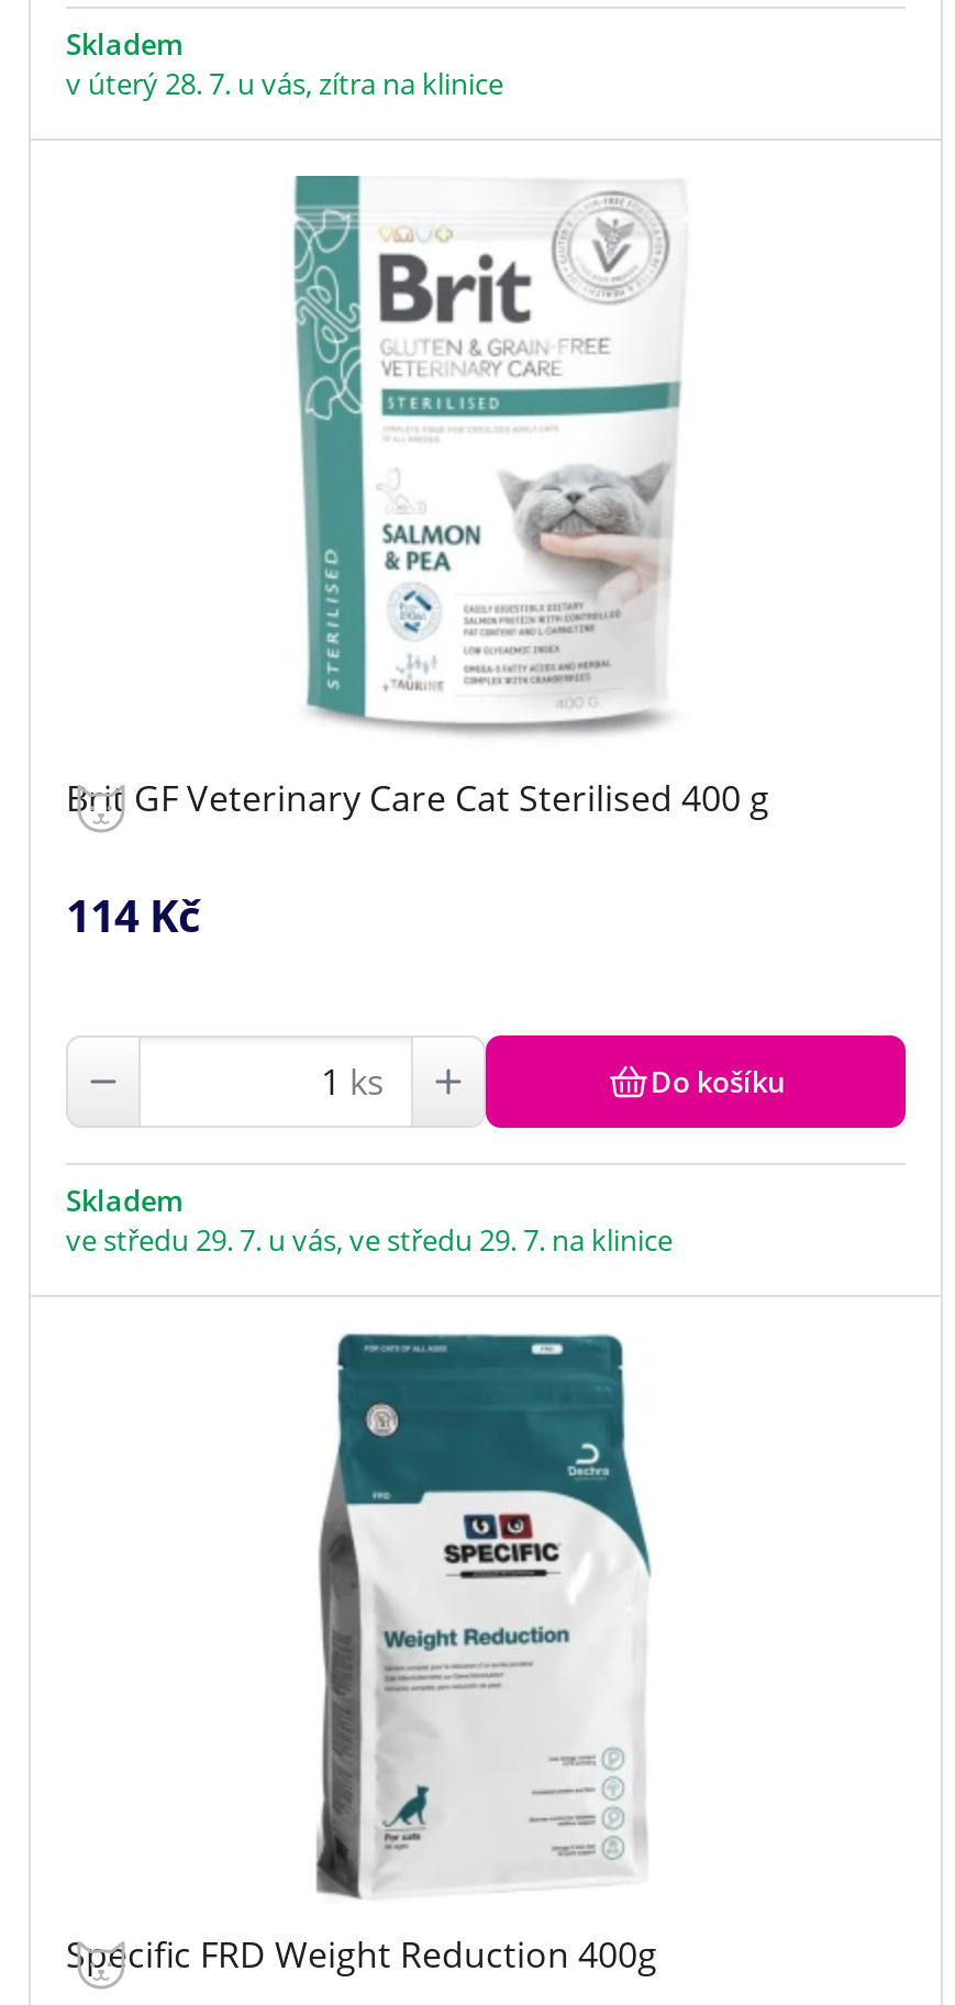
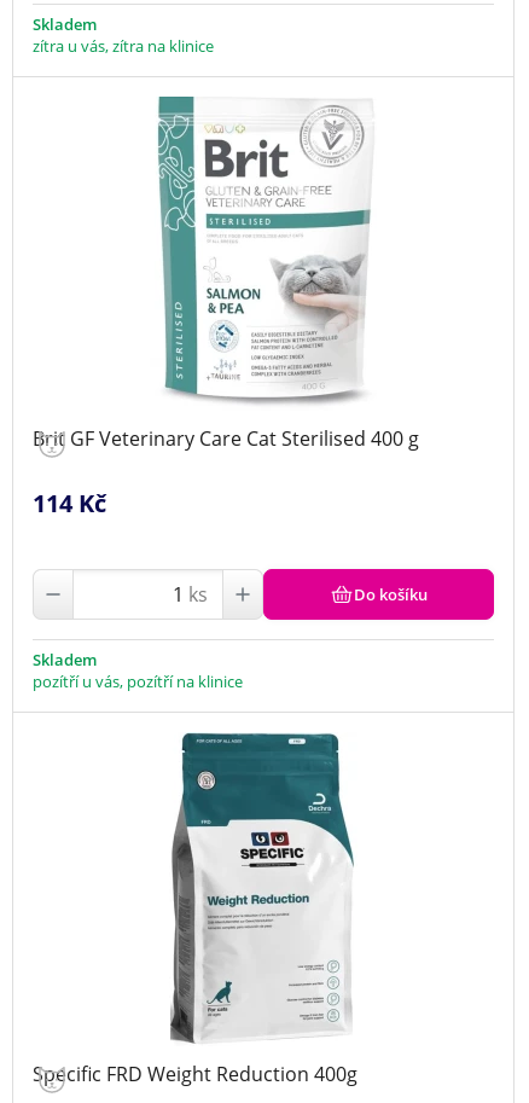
- v úterý 28. 7. u vás, zítra na klinice
+ zítra u vás, zítra na klinice

- ve středu 29. 7. u vás, ve středu 29. 7. na klinice
+ pozítří u vás, pozítří na klinice
